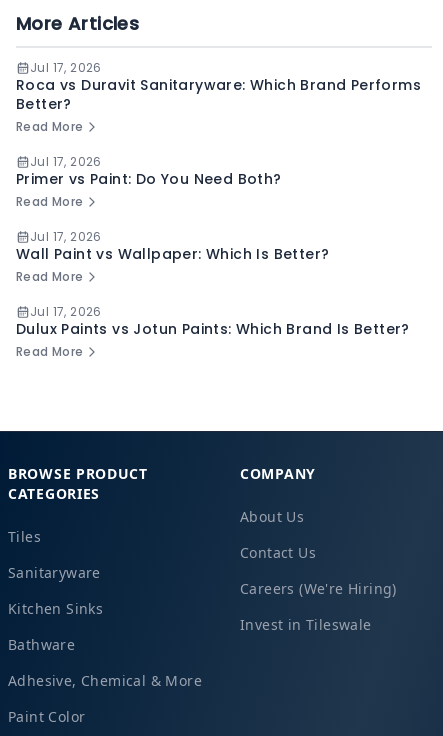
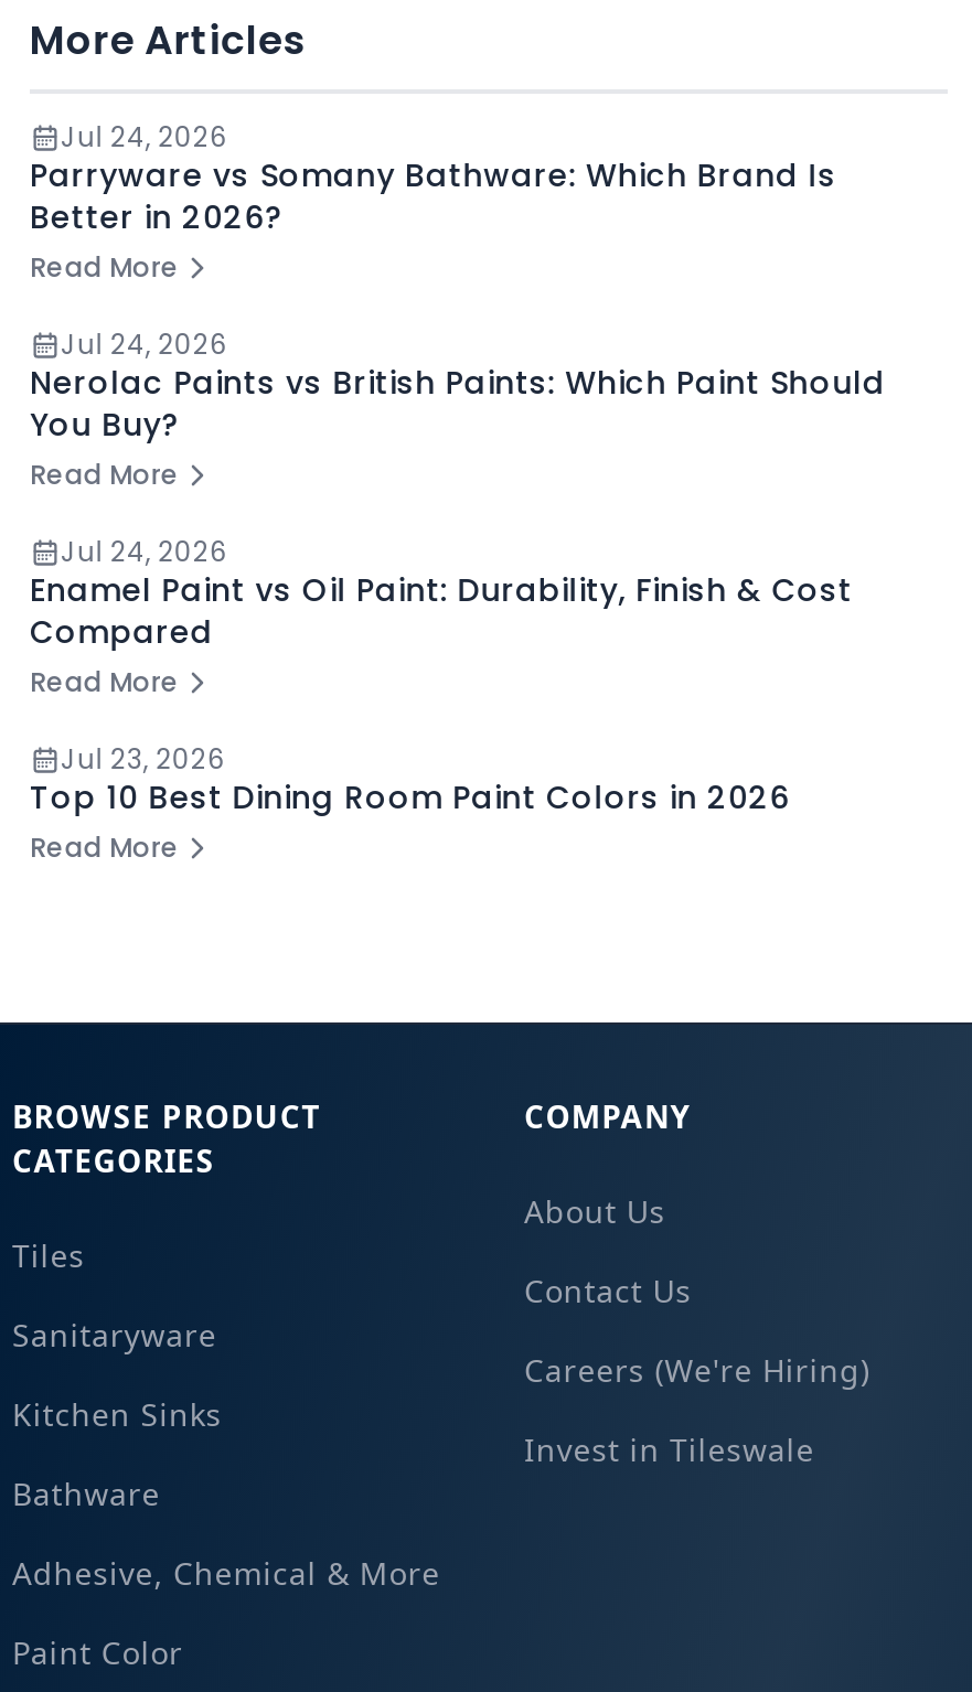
- Jul 17, 2026
- Roca vs Duravit Sanitaryware: Which Brand Performs
- Better?
+ Jul 24, 2026
+ Parryware vs Somany Bathware: Which Brand Is
+ Better in 2026?

- Jul 17, 2026
- Primer vs Paint: Do You Need Both?
+ Jul 24, 2026
+ Nerolac Paints vs British Paints: Which Paint Should
+ You Buy?

- Jul 17, 2026
- Wall Paint vs Wallpaper: Which Is Better?
+ Jul 24, 2026
+ Enamel Paint vs Oil Paint: Durability, Finish & Cost
+ Compared

- Jul 17, 2026
- Dulux Paints vs Jotun Paints: Which Brand Is Better?
+ Jul 23, 2026
+ Top 10 Best Dining Room Paint Colors in 2026
